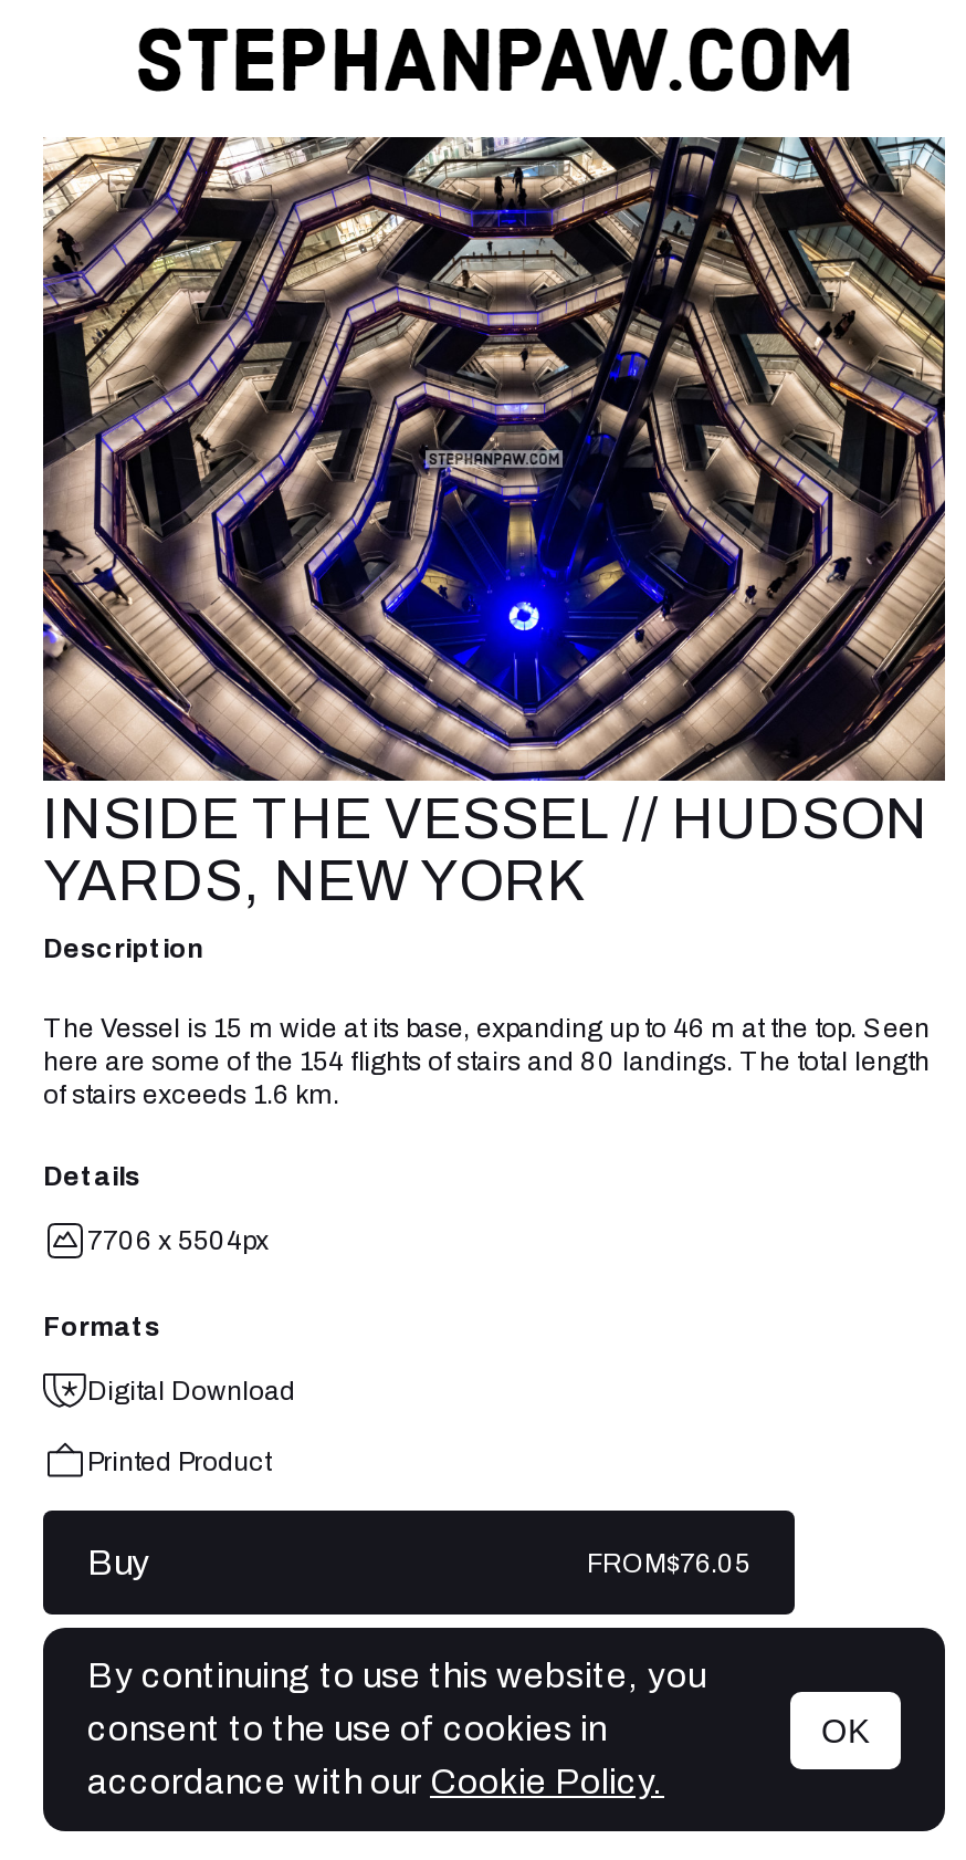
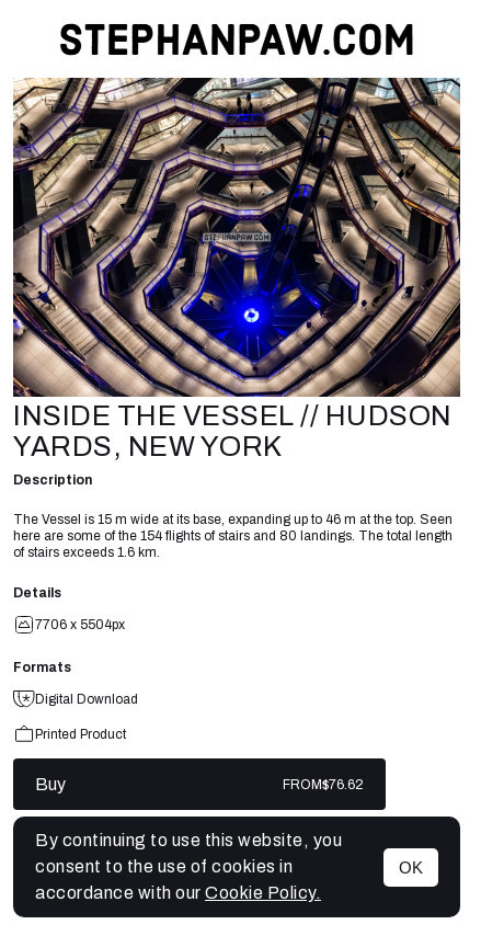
- FROM$76.05
+ FROM$76.62
